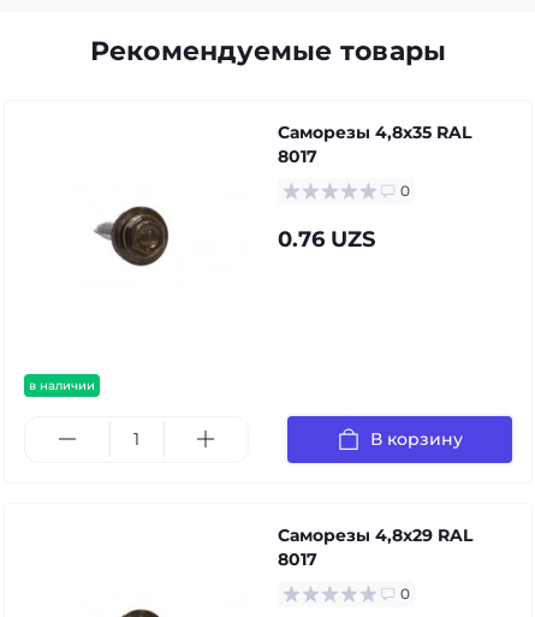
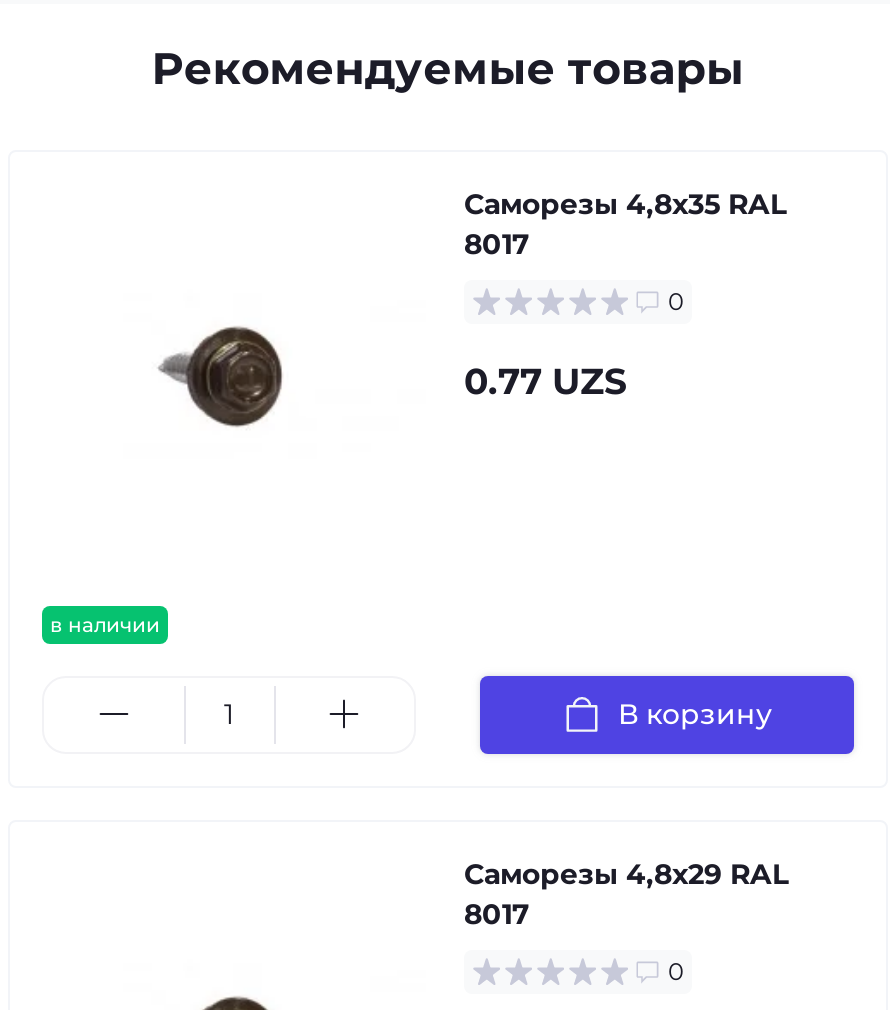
- 0.76 UZS
+ 0.77 UZS
